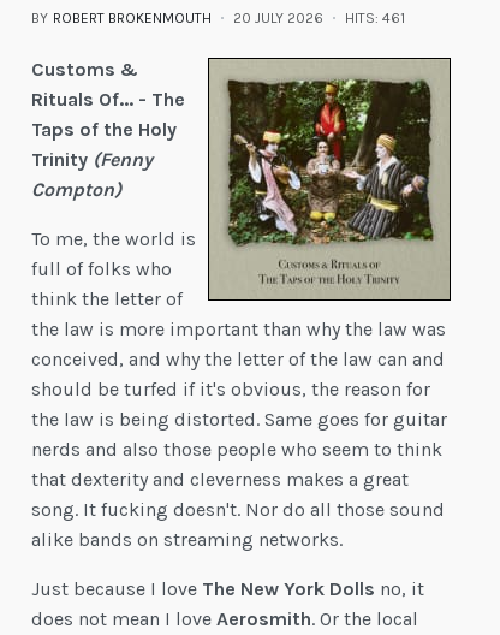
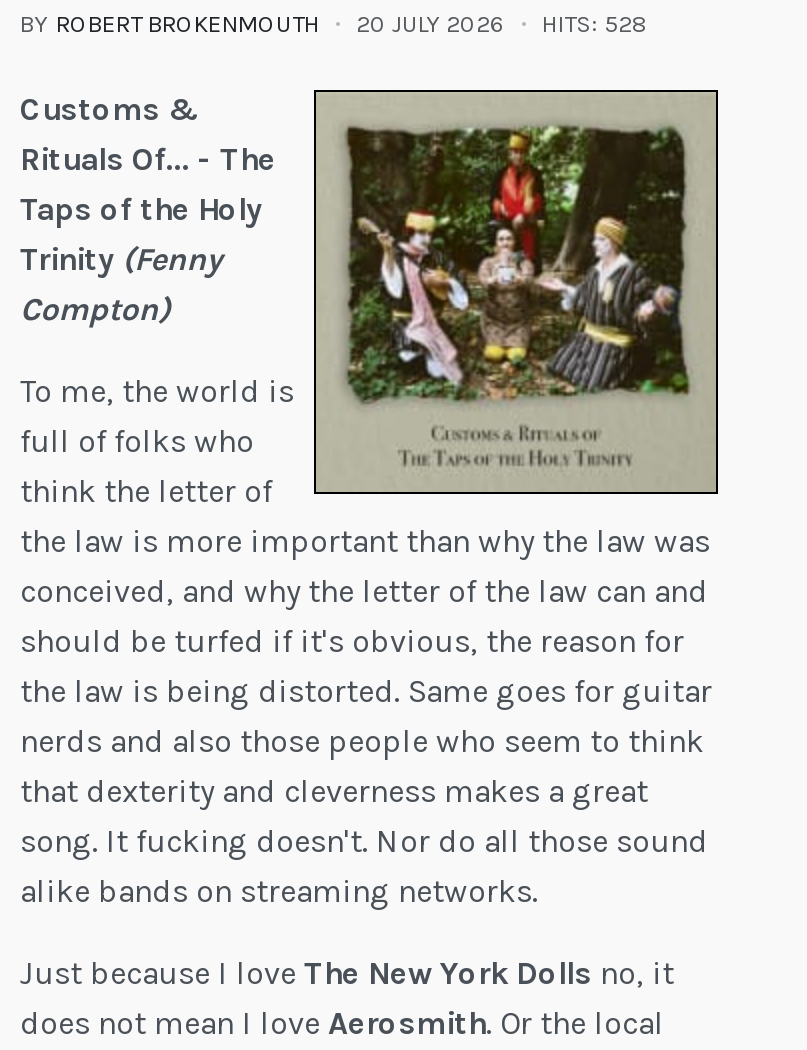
- BY ROBERT BROKENMOUTH 20 JULY 2026 HITS: 461
+ BY ROBERT BROKENMOUTH 20 JULY 2026 HITS: 528
